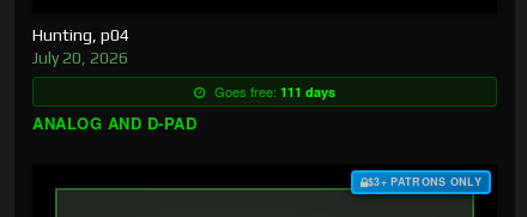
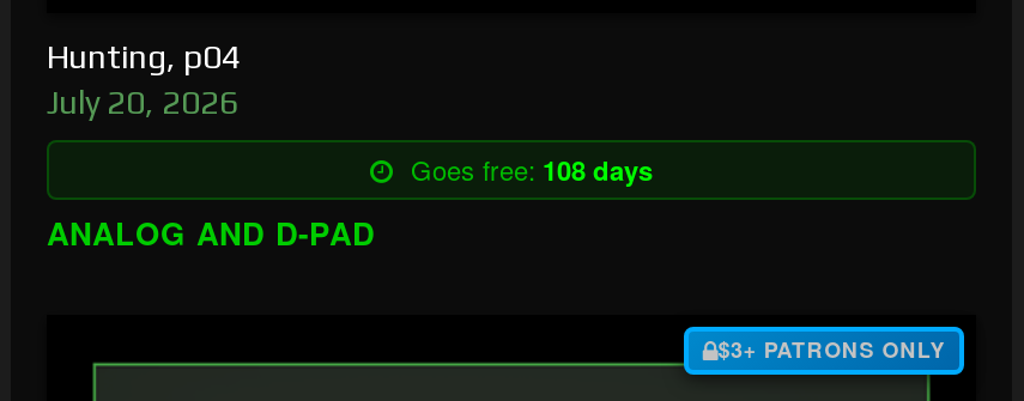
- Goes free: 111 days
+ Goes free: 108 days
